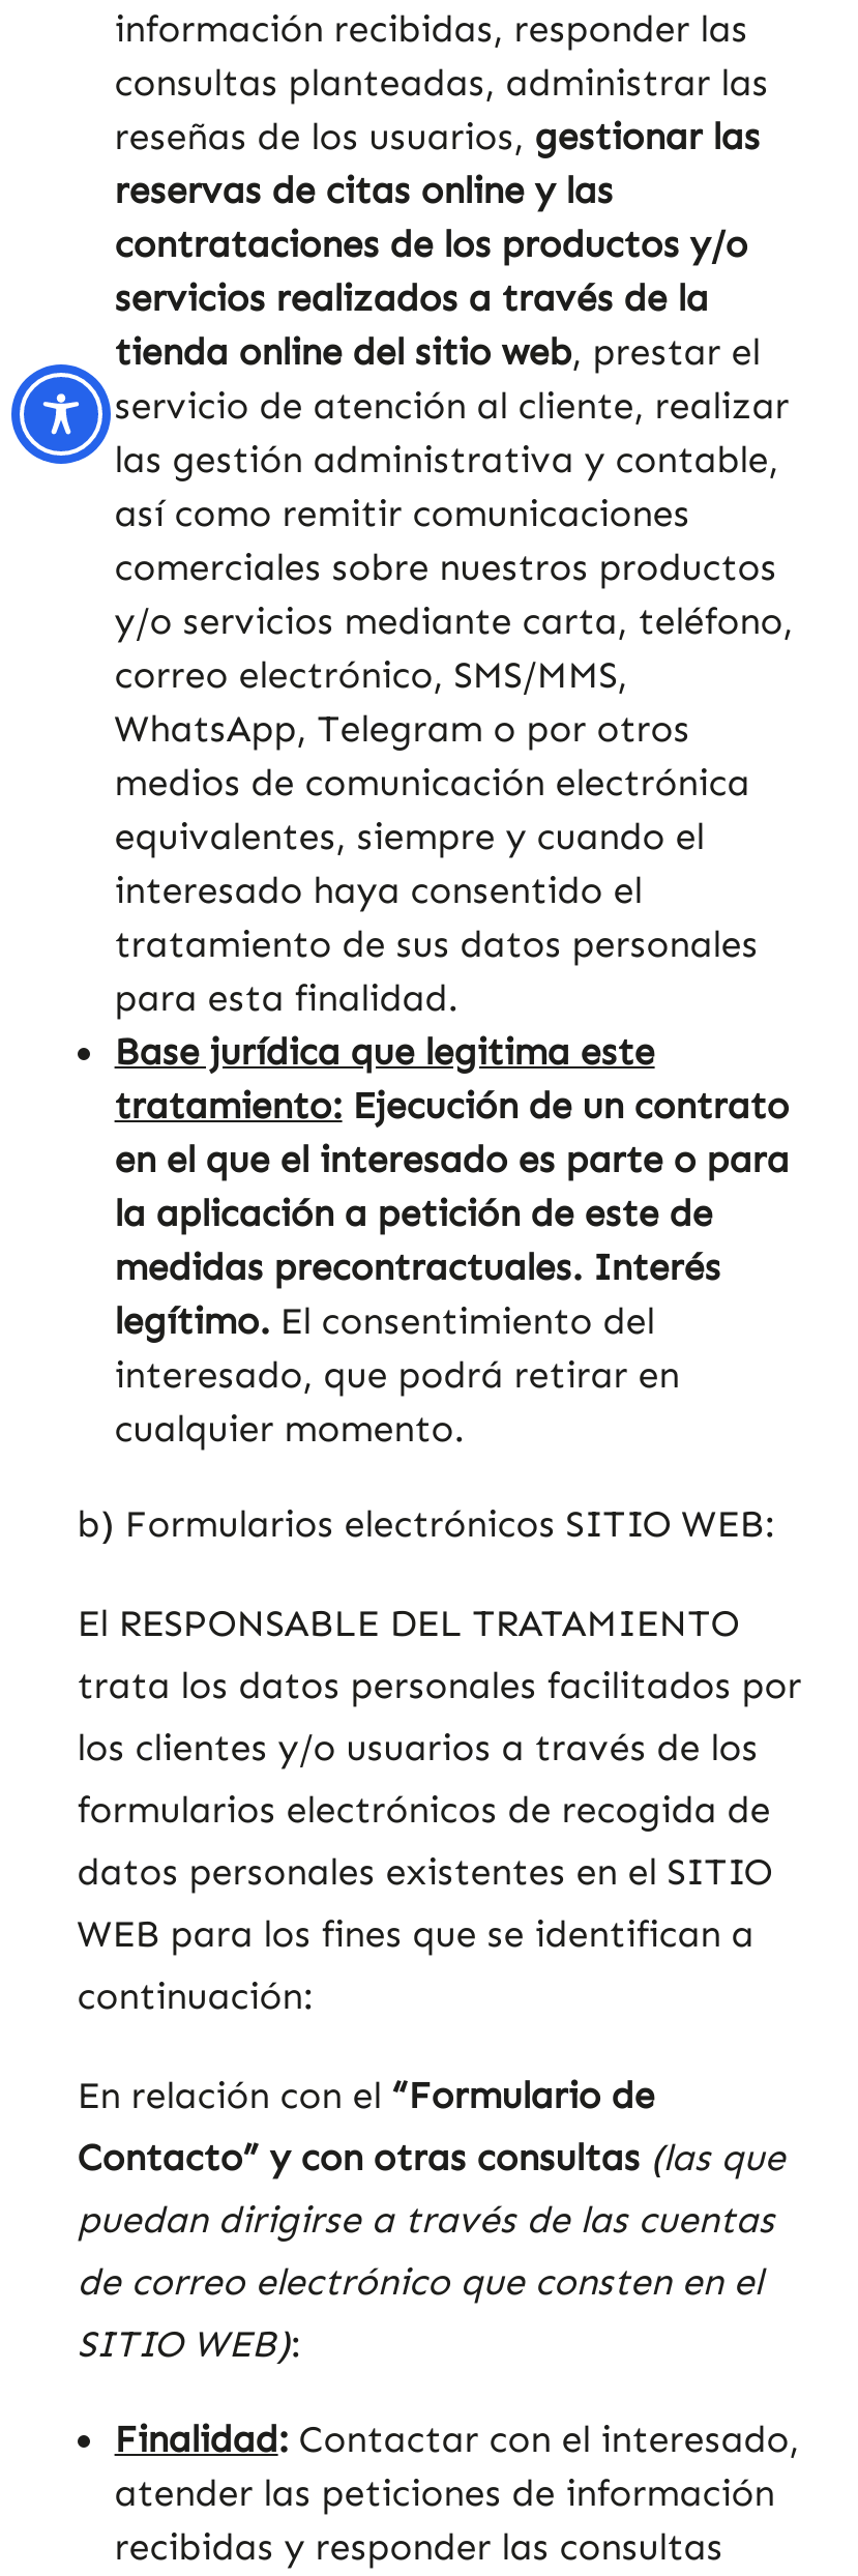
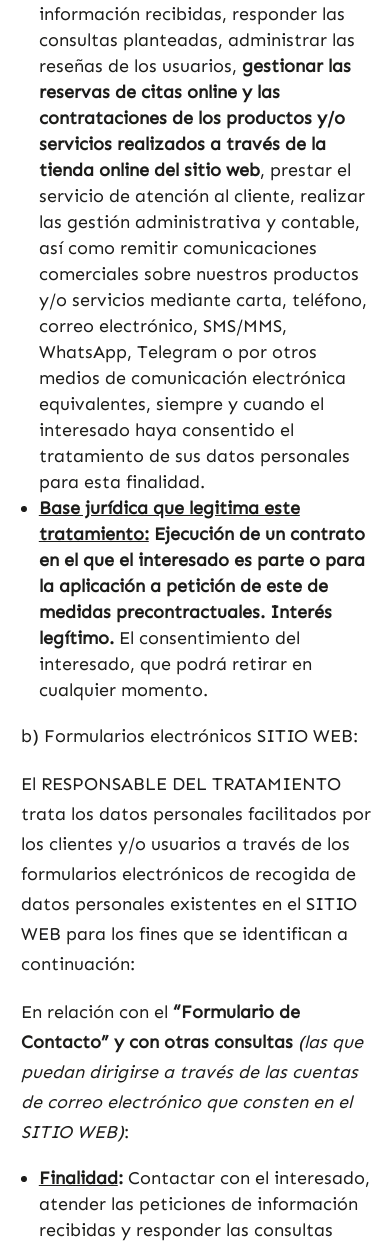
- [image]
